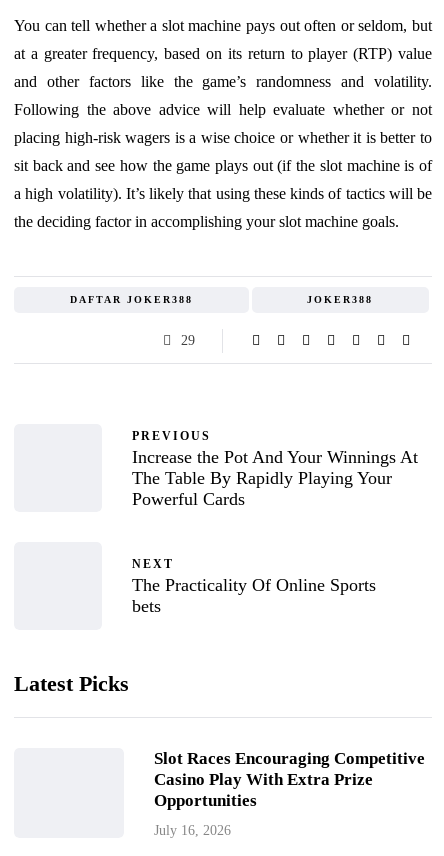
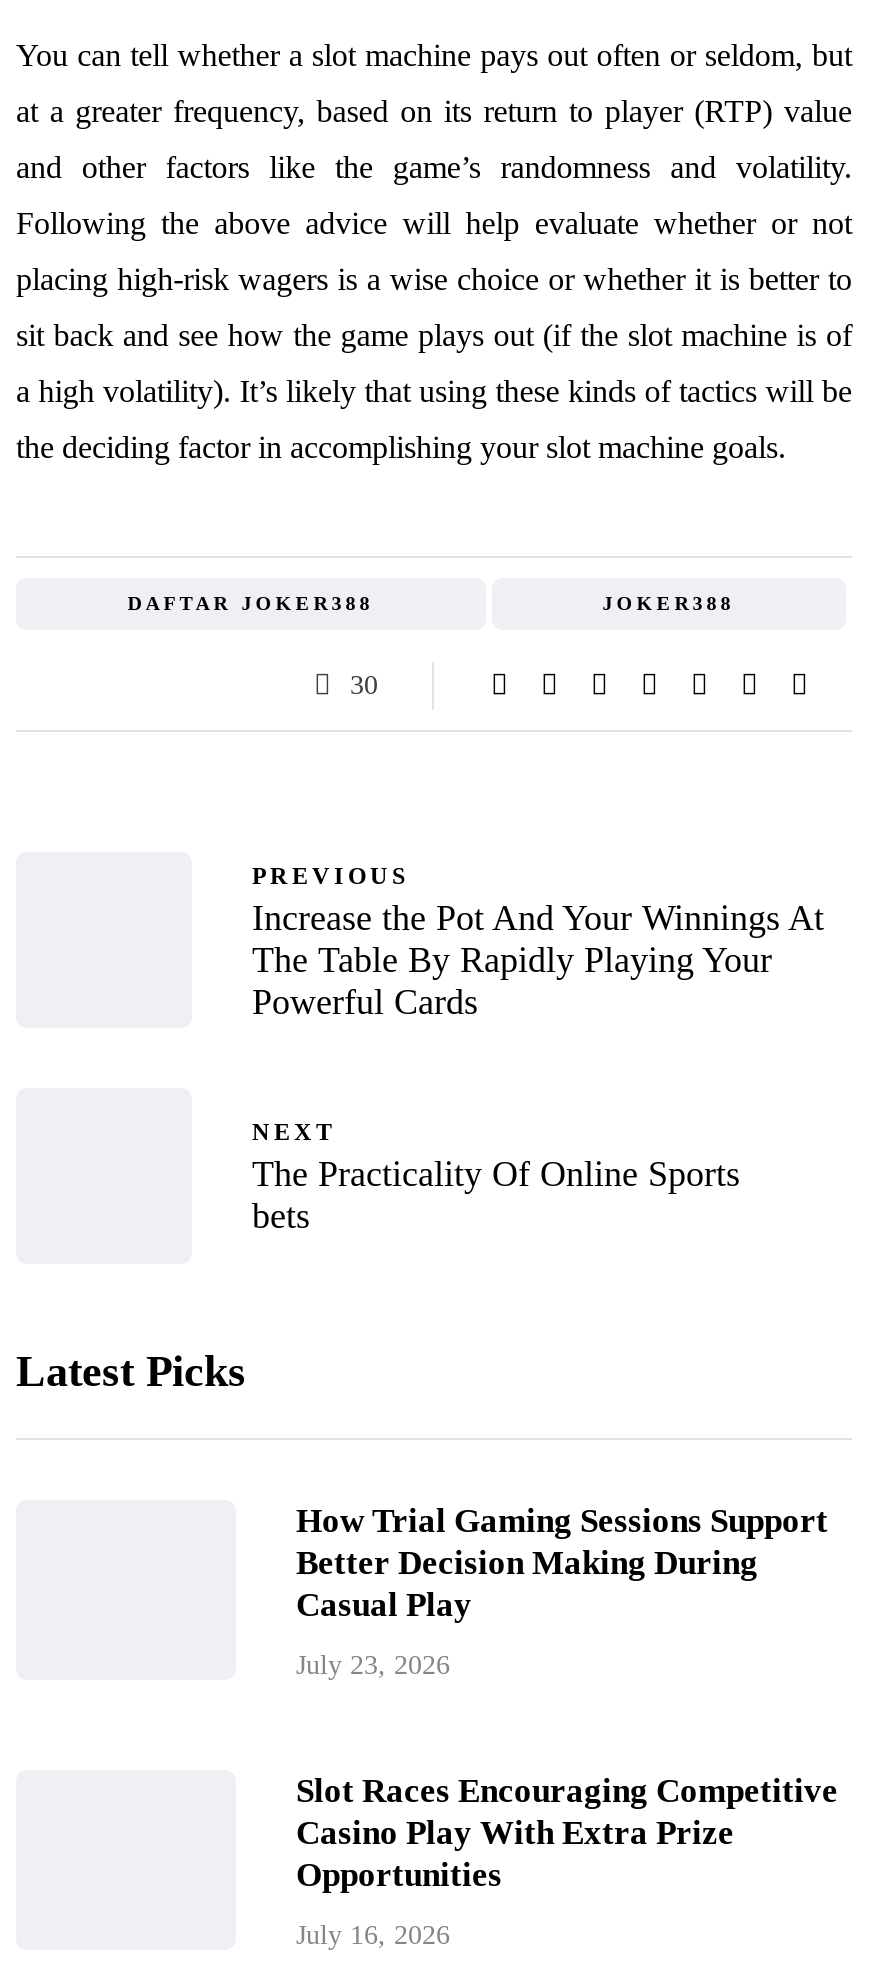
- 29
+ 30

+ How Trial Gaming Sessions Support
+ Better Decision Making During
+ Casual Play
+ July 23, 2026
